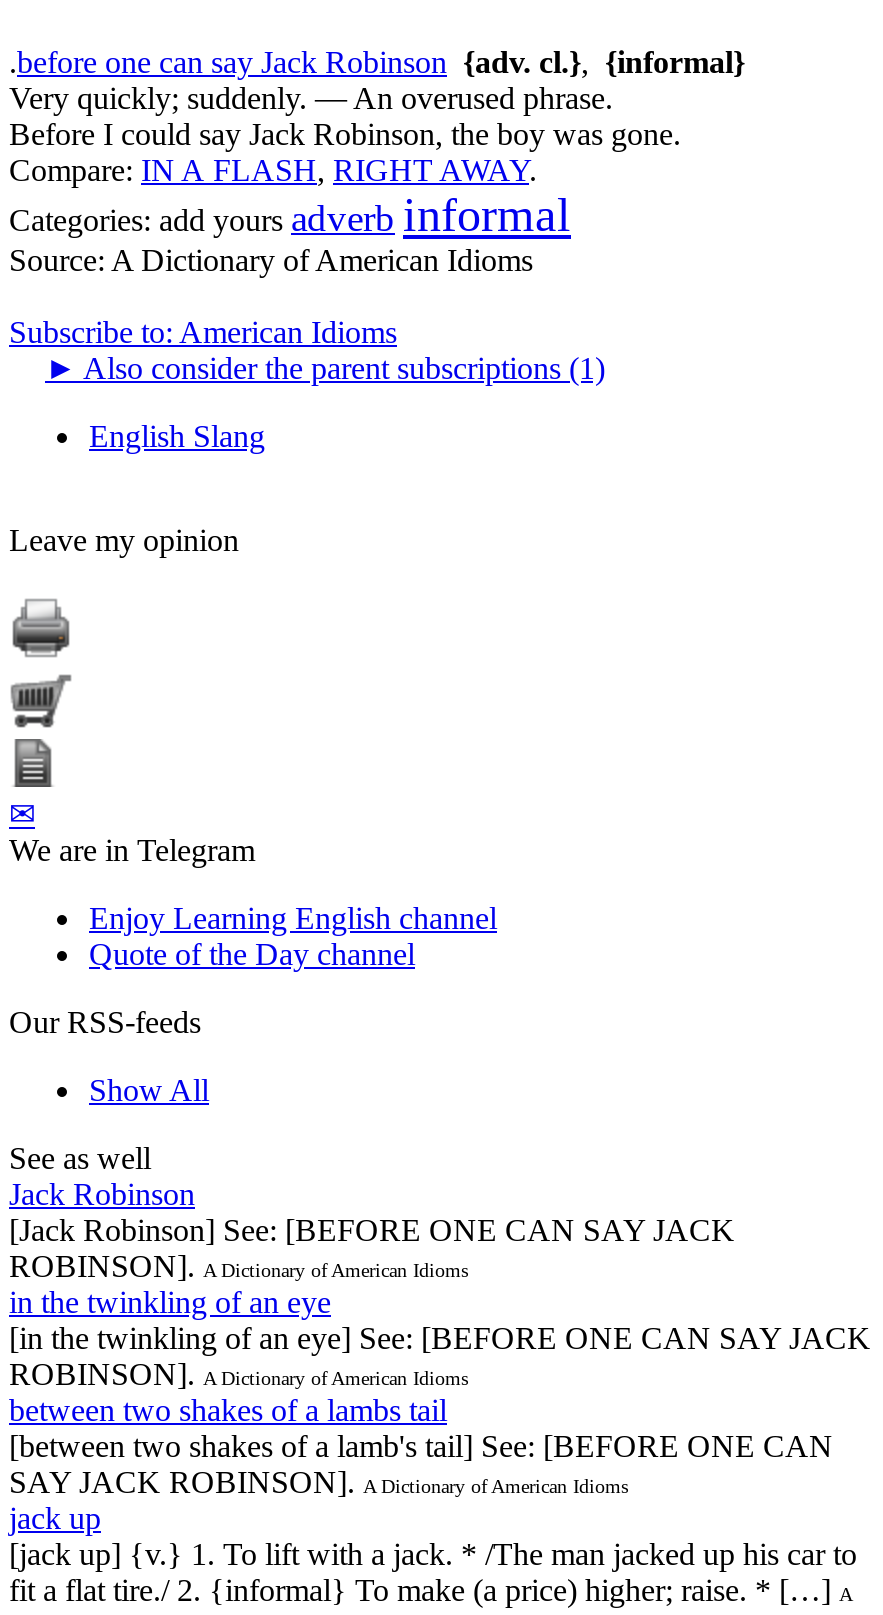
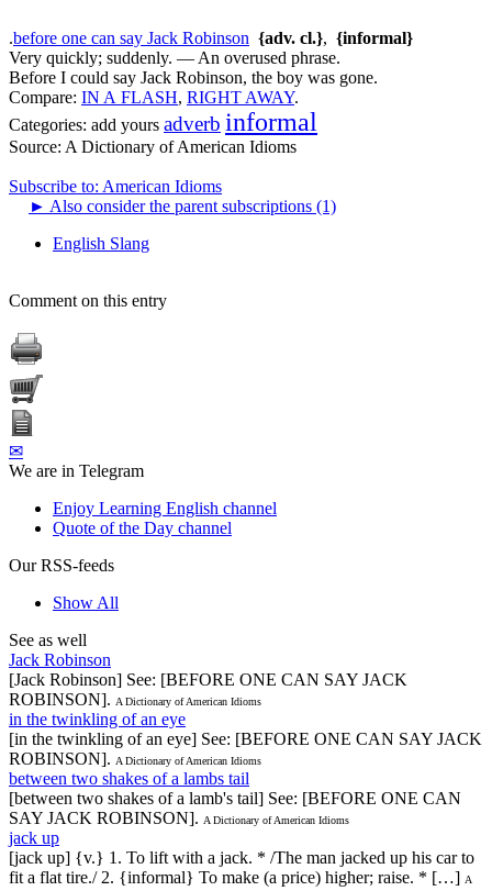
- Leave my opinion
+ Comment on this entry
